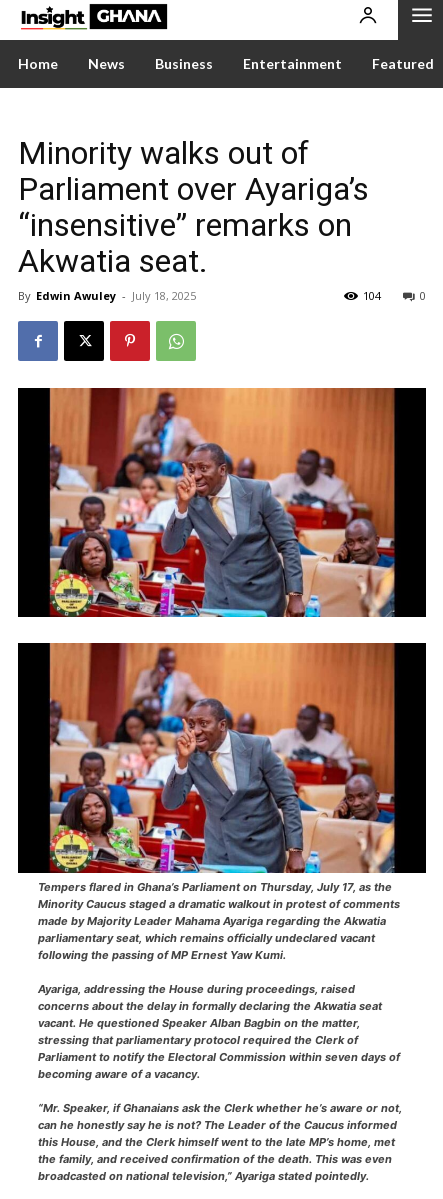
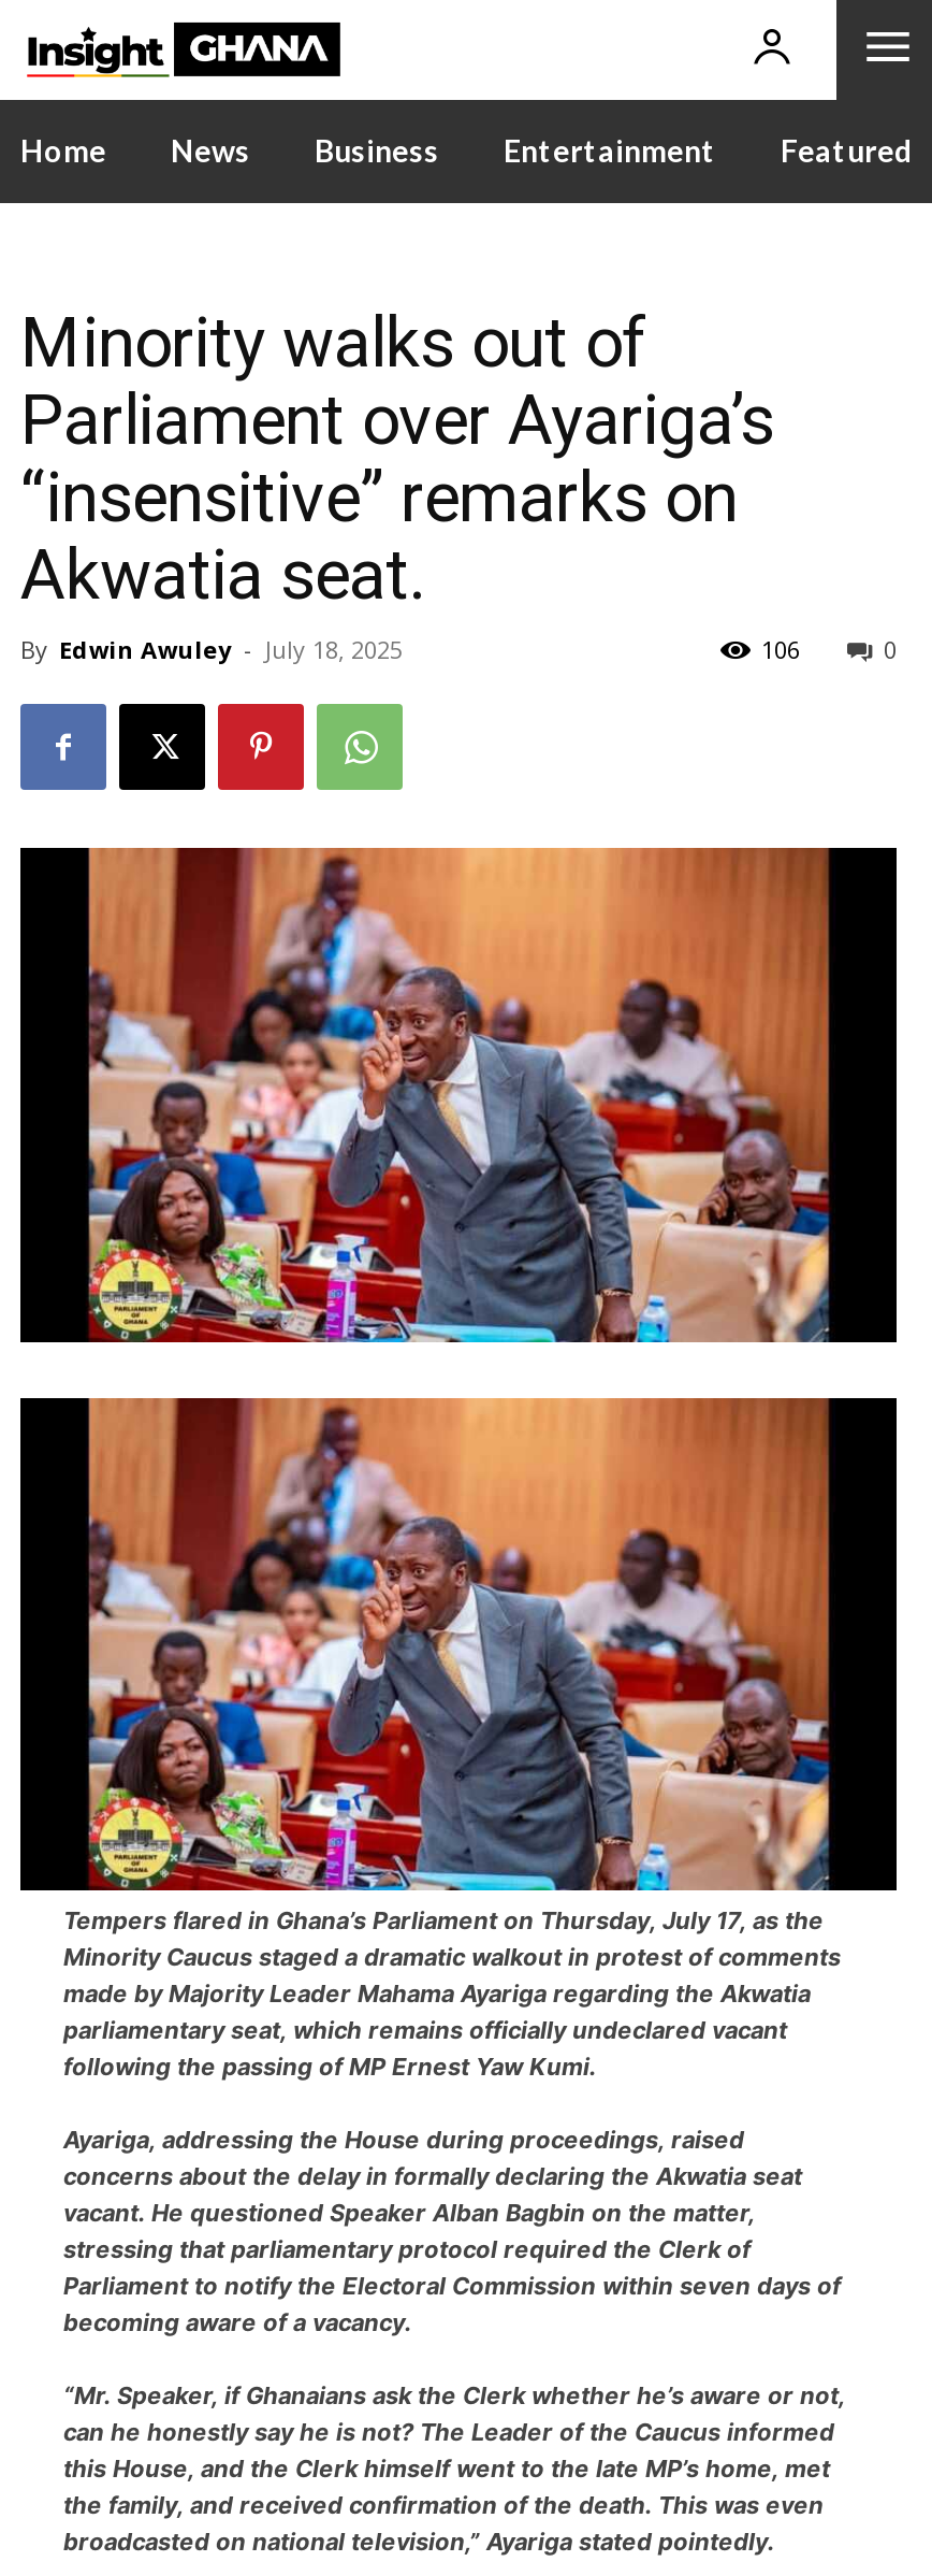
- 104
+ 106
